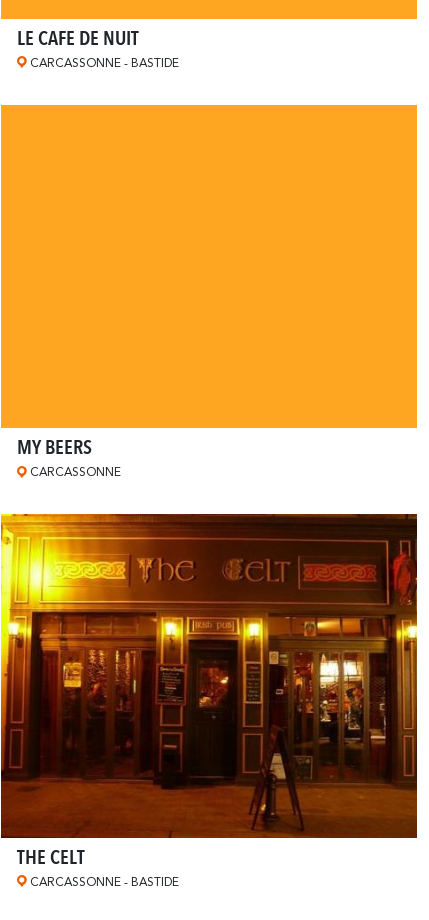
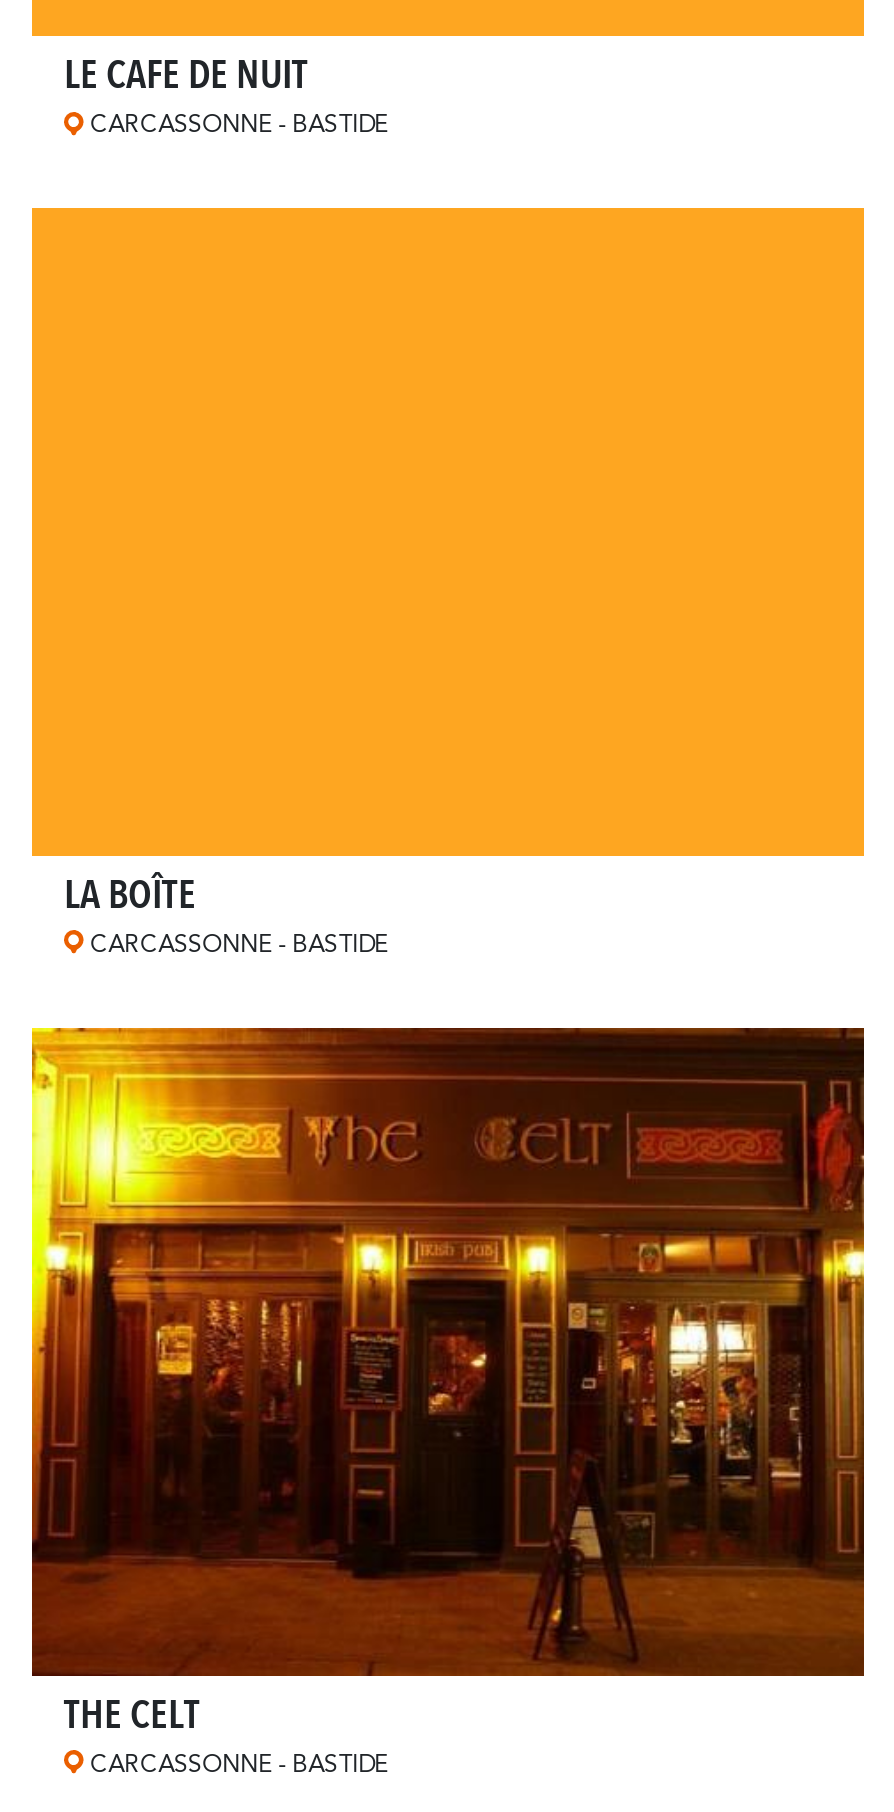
- MY BEERS
- CARCASSONNE
+ LA BOÎTE
+ CARCASSONNE - BASTIDE
